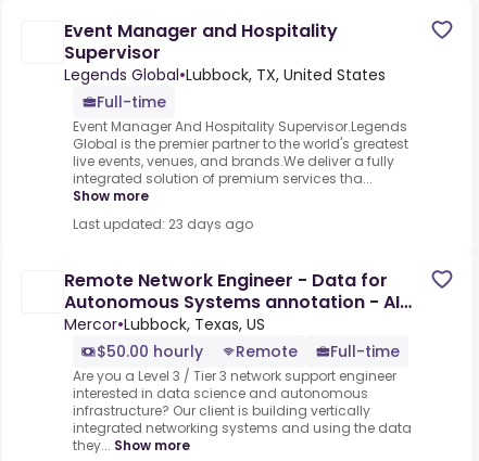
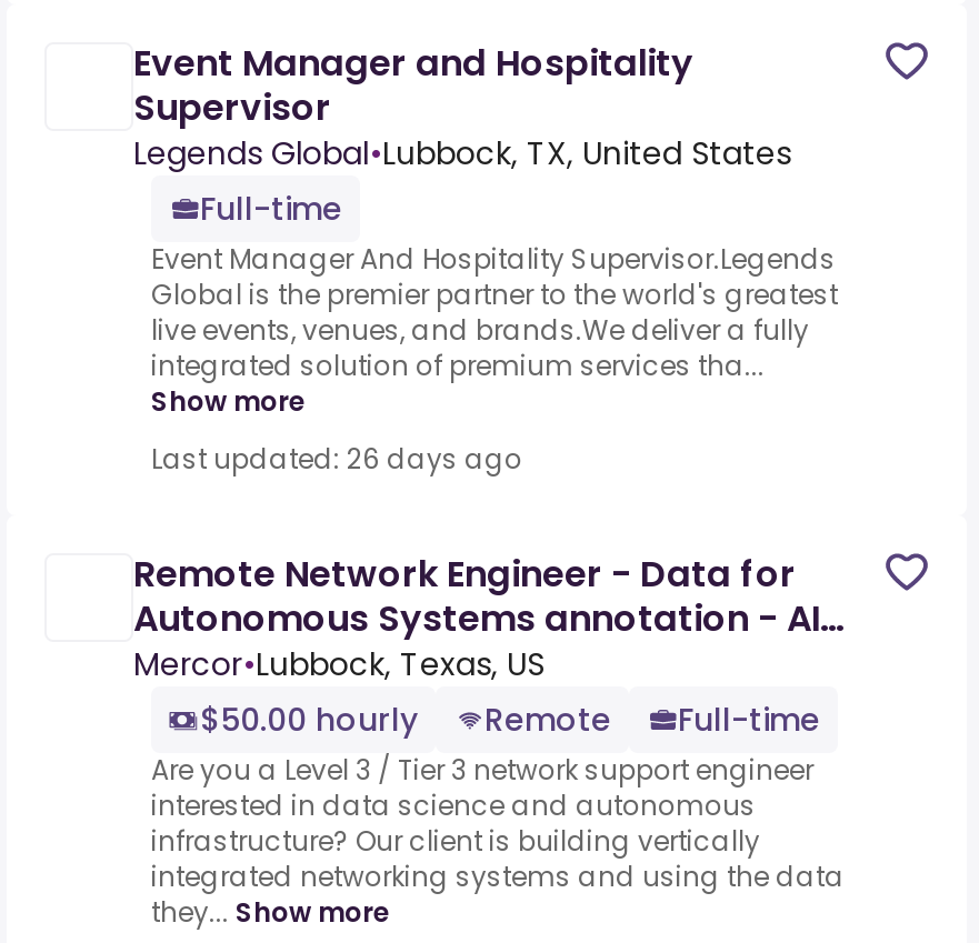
- Last updated: 23 days ago
+ Last updated: 26 days ago
